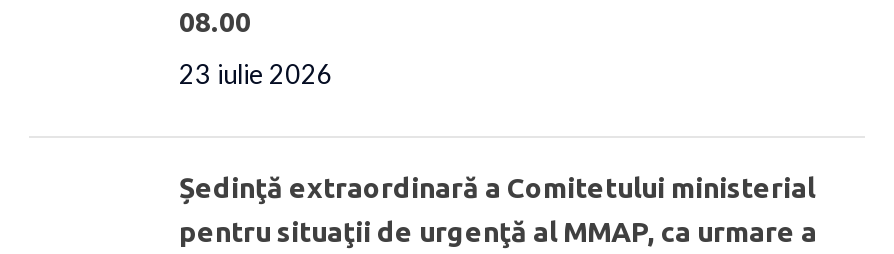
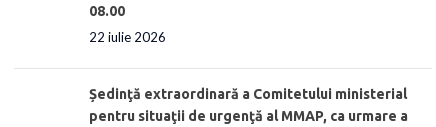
- 23 iulie 2026
+ 22 iulie 2026
